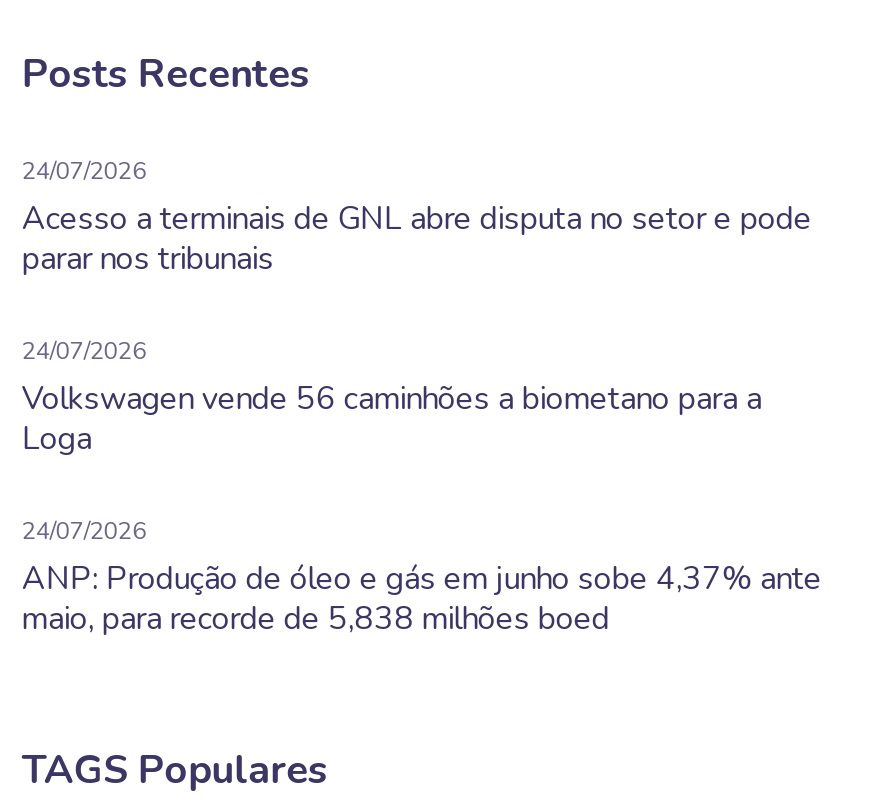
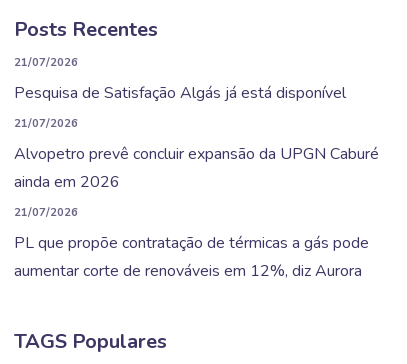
- 24/07/2026
- Acesso a terminais de GNL abre disputa no setor e pode
- parar nos tribunais
- 24/07/2026
- Volkswagen vende 56 caminhões a biometano para a
- Loga
- 24/07/2026
- ANP: Produção de óleo e gás em junho sobe 4,37% ante
- maio, para recorde de 5,838 milhões boed
+ 21/07/2026
+ Pesquisa de Satisfação Algás já está disponível
+ 21/07/2026
+ Alvopetro prevê concluir expansão da UPGN Caburé
+ ainda em 2026
+ 21/07/2026
+ PL que propõe contratação de térmicas a gás pode
+ aumentar corte de renováveis em 12%, diz Aurora
